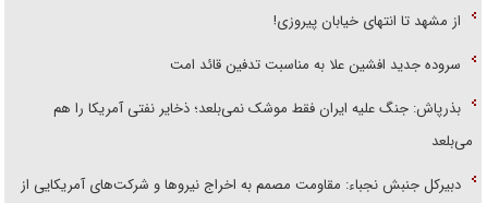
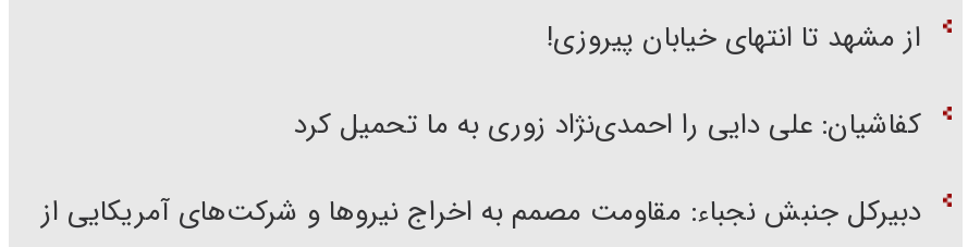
- سروده جدید افشین علا به مناسبت تدفین قائد امت
- بذرپاش: جنگ علیه ایران فقط موشک نمی‌بلعد؛ ذخایر نفتی آمریکا را هم
- می‌بلعد
+ کفاشیان: علی دایی را احمدی‌نژاد زوری به ما تحمیل کرد
